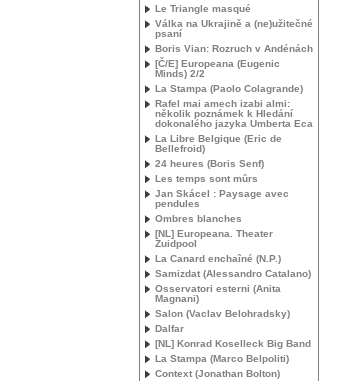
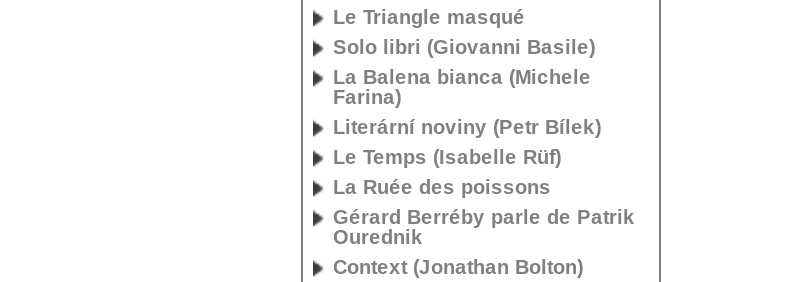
- Válka na Ukrajině a (ne)užitečné
- psaní
- Boris Vian: Rozruch v Andénách
- [Č/E] Europeana (Eugenic
- Minds) 2/2
- La Stampa (Paolo Colagrande)
- Rafel mai amech izabi almi:
- několik poznámek k Hledání
- dokonalého jazyka Umberta Eca
- La Libre Belgique (Eric de
- Bellefroid)
- 24 heures (Boris Senf)
- Les temps sont mûrs
- Jan Skácel : Paysage avec
- pendules
- Ombres blanches
- [NL] Europeana. Theater
- Zuidpool
- La Canard enchaîné (N.P.)
- Samizdat (Alessandro Catalano)
- Osservatori esterni (Anita
- Magnani)
- Salon (Vaclav Belohradsky)
- Dalfar
- [NL] Konrad Koselleck Big Band
- La Stampa (Marco Belpoliti)
+ Solo libri (Giovanni Basile)
+ La Balena bianca (Michele
+ Farina)
+ Literární noviny (Petr Bílek)
+ Le Temps (Isabelle Rüf)
+ La Ruée des poissons
+ Gérard Berréby parle de Patrik
+ Ourednik
